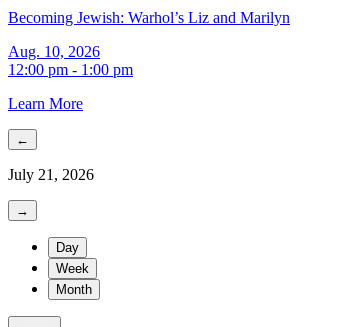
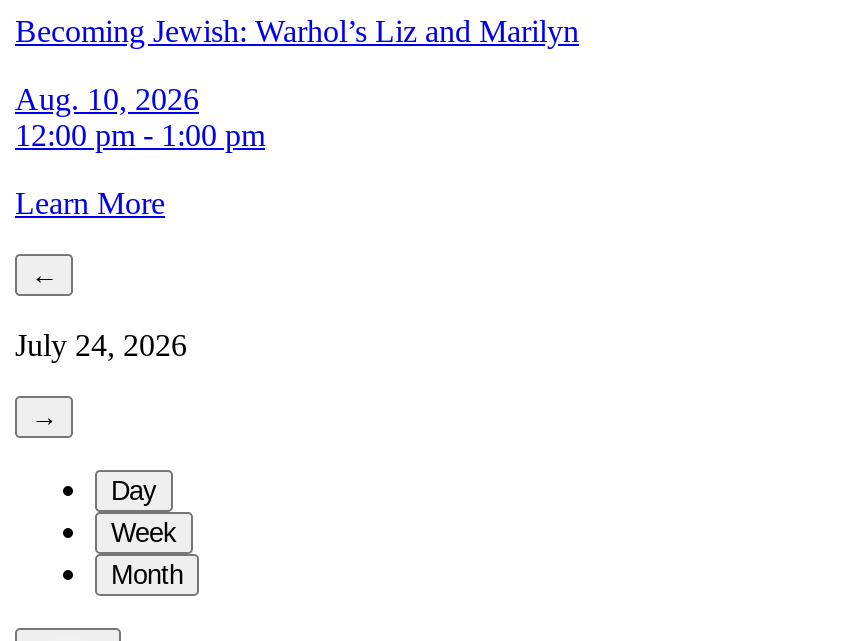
- July 21, 2026
+ July 24, 2026
